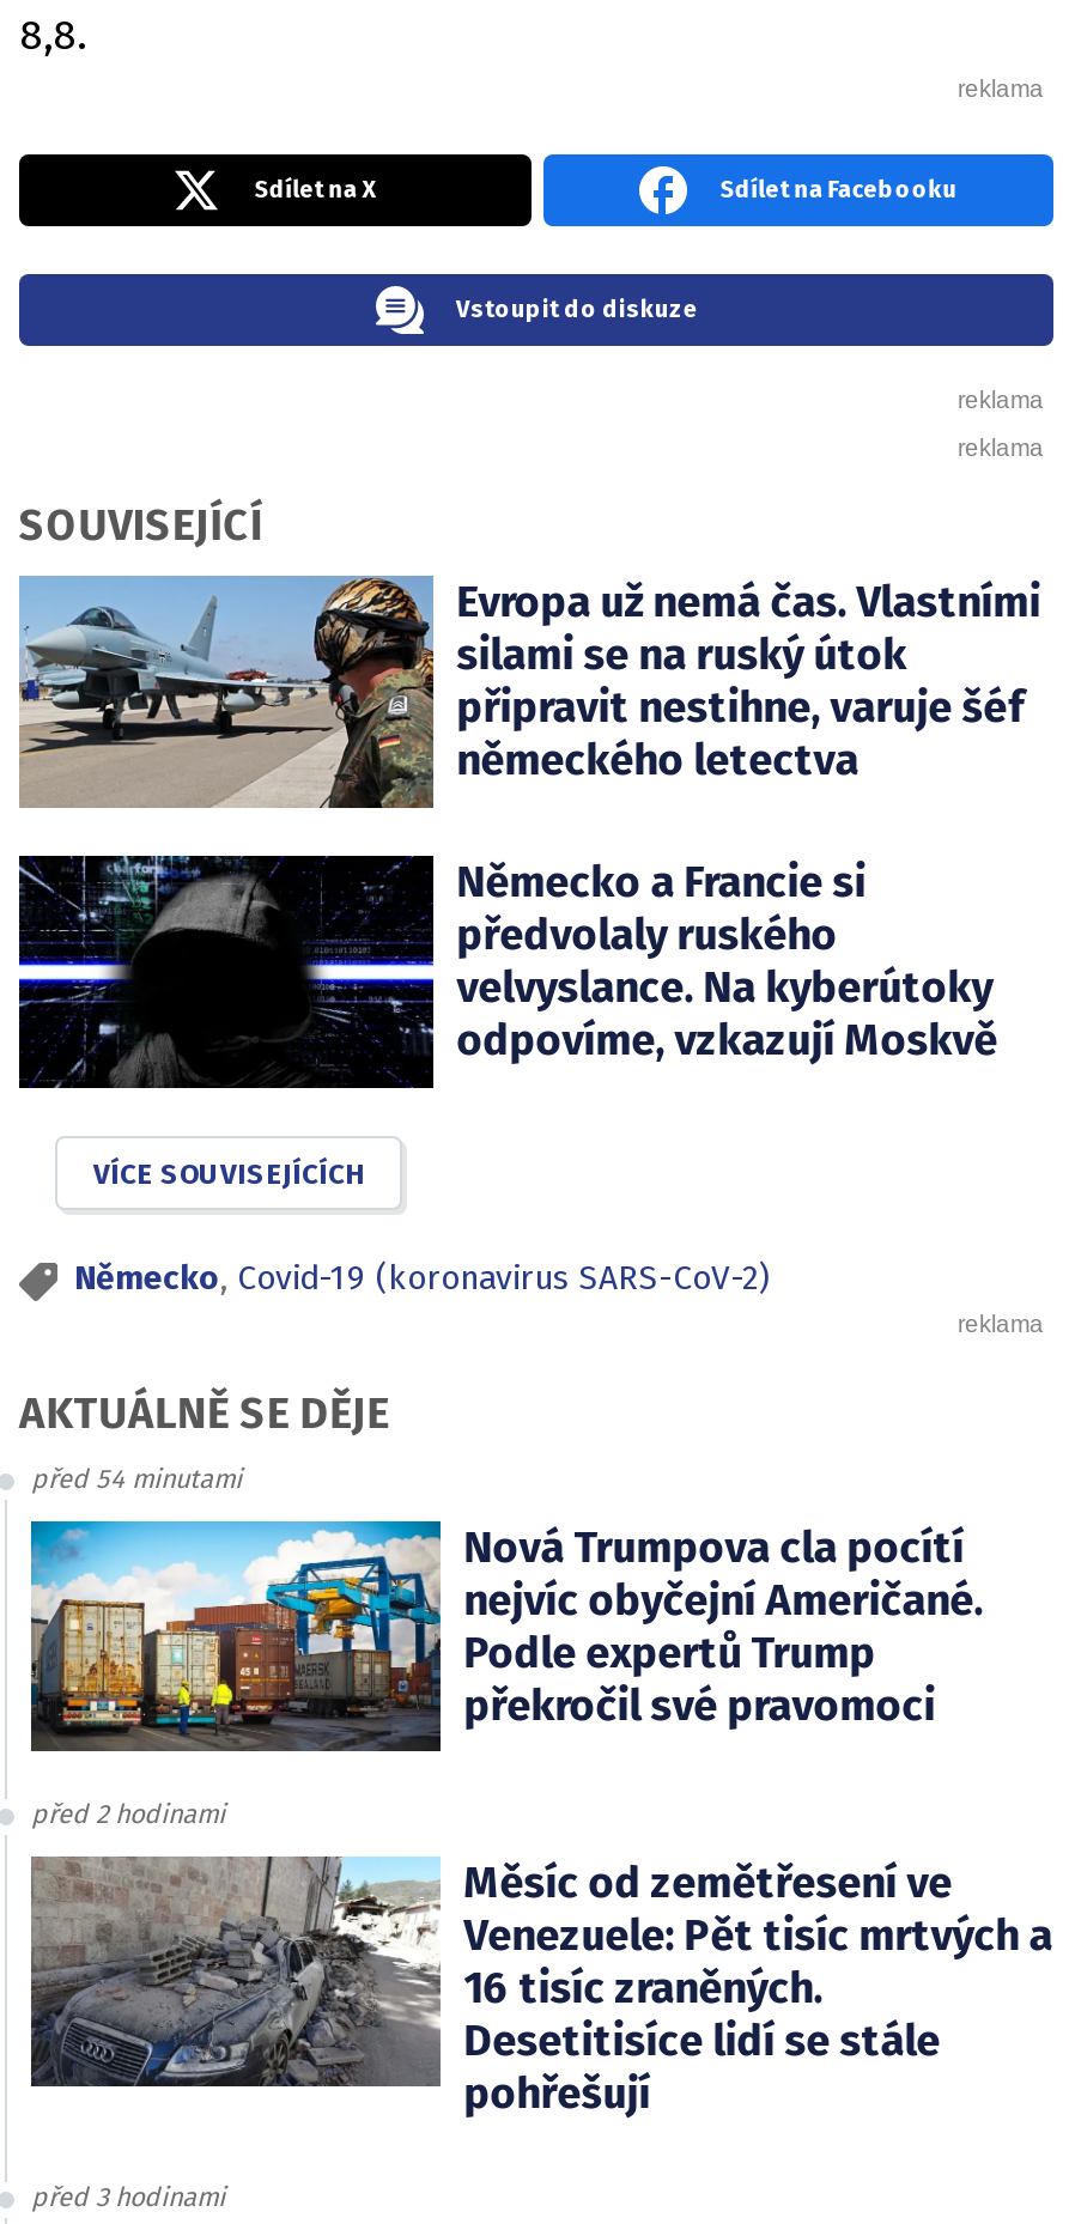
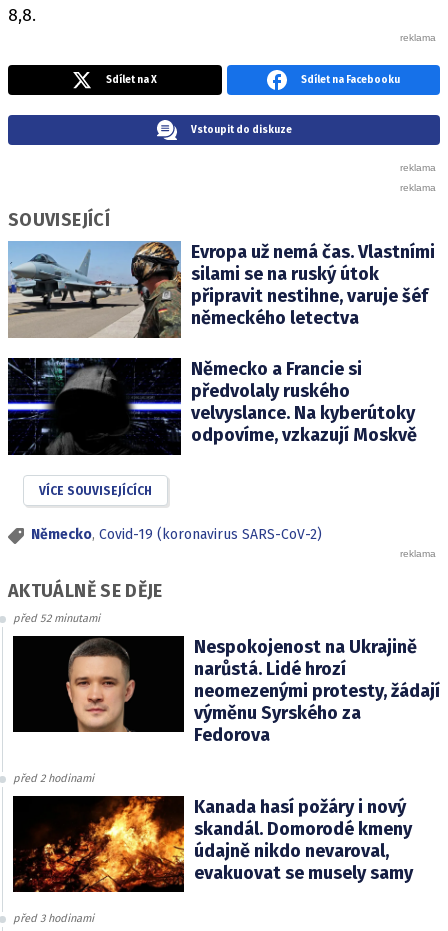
- před 54 minutami
+ před 52 minutami

- [image]
- Nová Trumpova cla pocítí
- nejvíc obyčejní Američané.
- Podle expertů Trump
- překročil své pravomoci
+ [image]
+ Nespokojenost na Ukrajině
+ narůstá. Lidé hrozí
+ neomezenými protesty, žádají
+ výměnu Syrského za
+ Fedorova

moved down: před 2 hodinami

- [image]
- Měsíc od zemětřesení ve
- Venezuele: Pět tisíc mrtvých a
- 16 tisíc zraněných.
- Desetitisíce lidí se stále
- pohřešují
+ [image]
+ Kanada hasí požáry i nový
+ skandál. Domorodé kmeny
+ údajně nikdo nevaroval,
+ evakuovat se musely samy
